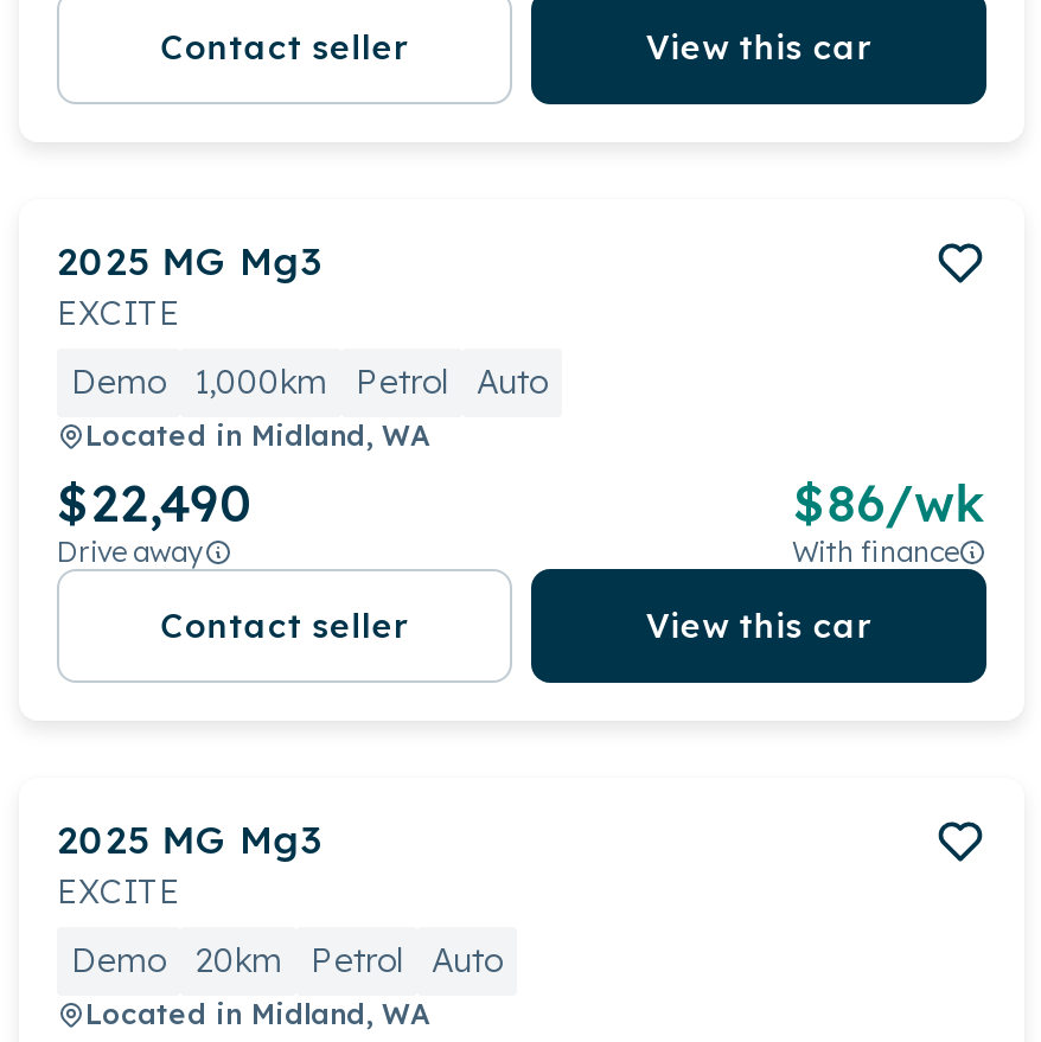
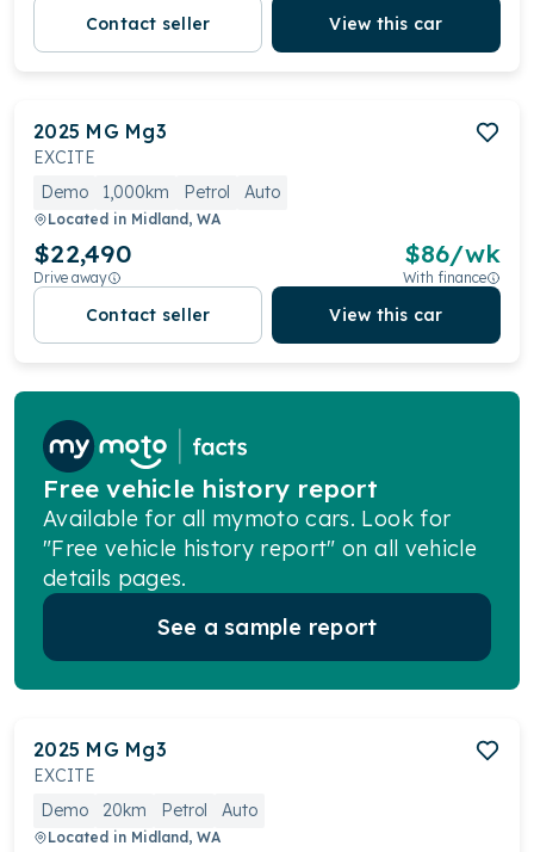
+ [image]
+ Free vehicle history report
+ Available for all mymoto cars. Look for
+ "Free vehicle history report" on all vehicle
+ details pages.
+ See a sample report
